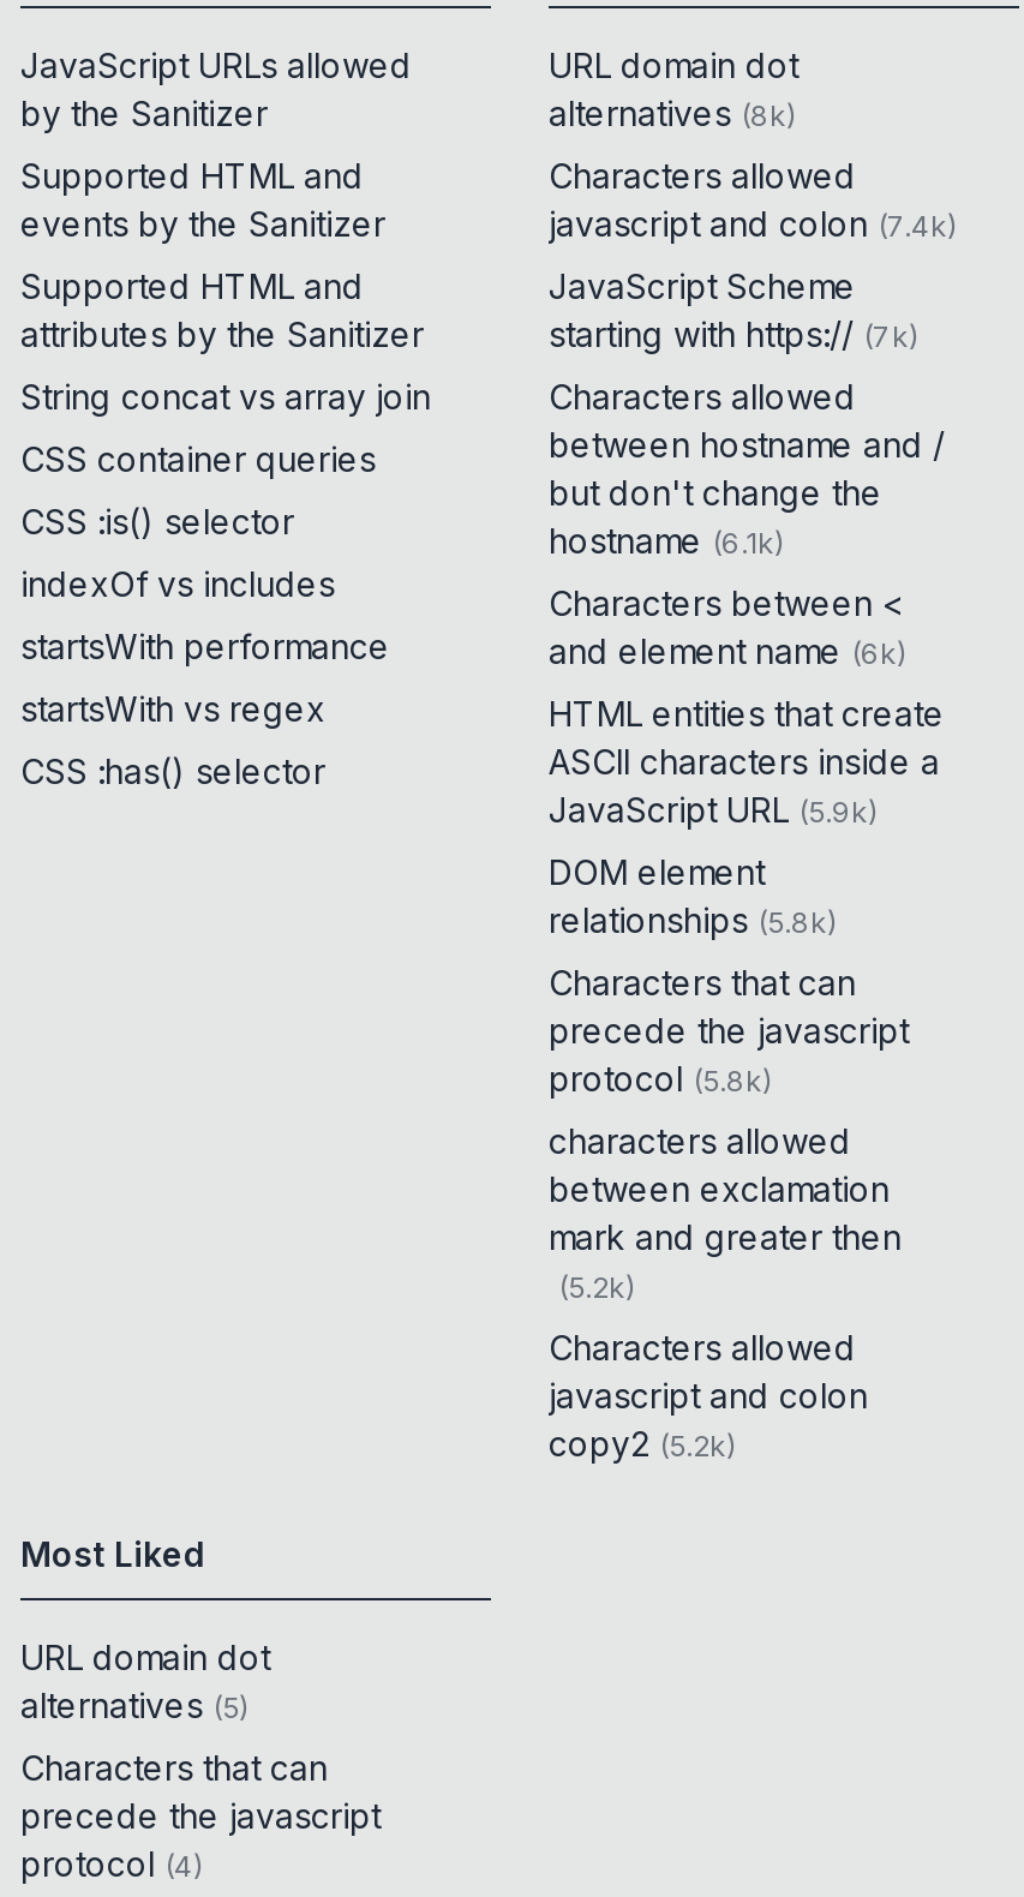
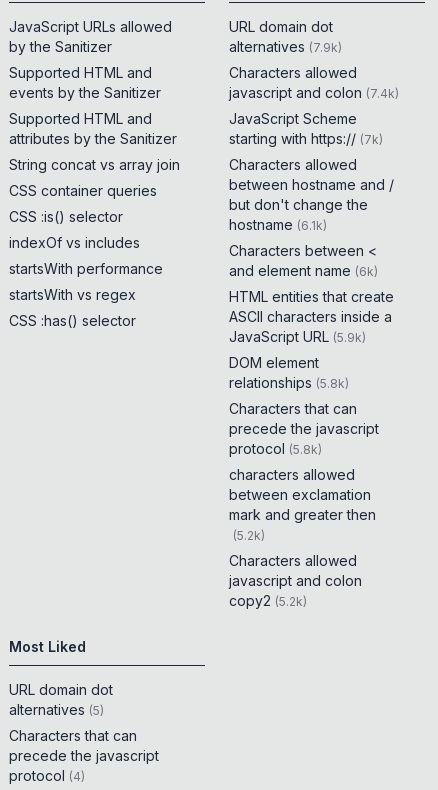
- alternatives (8k)
+ alternatives (7.9k)
